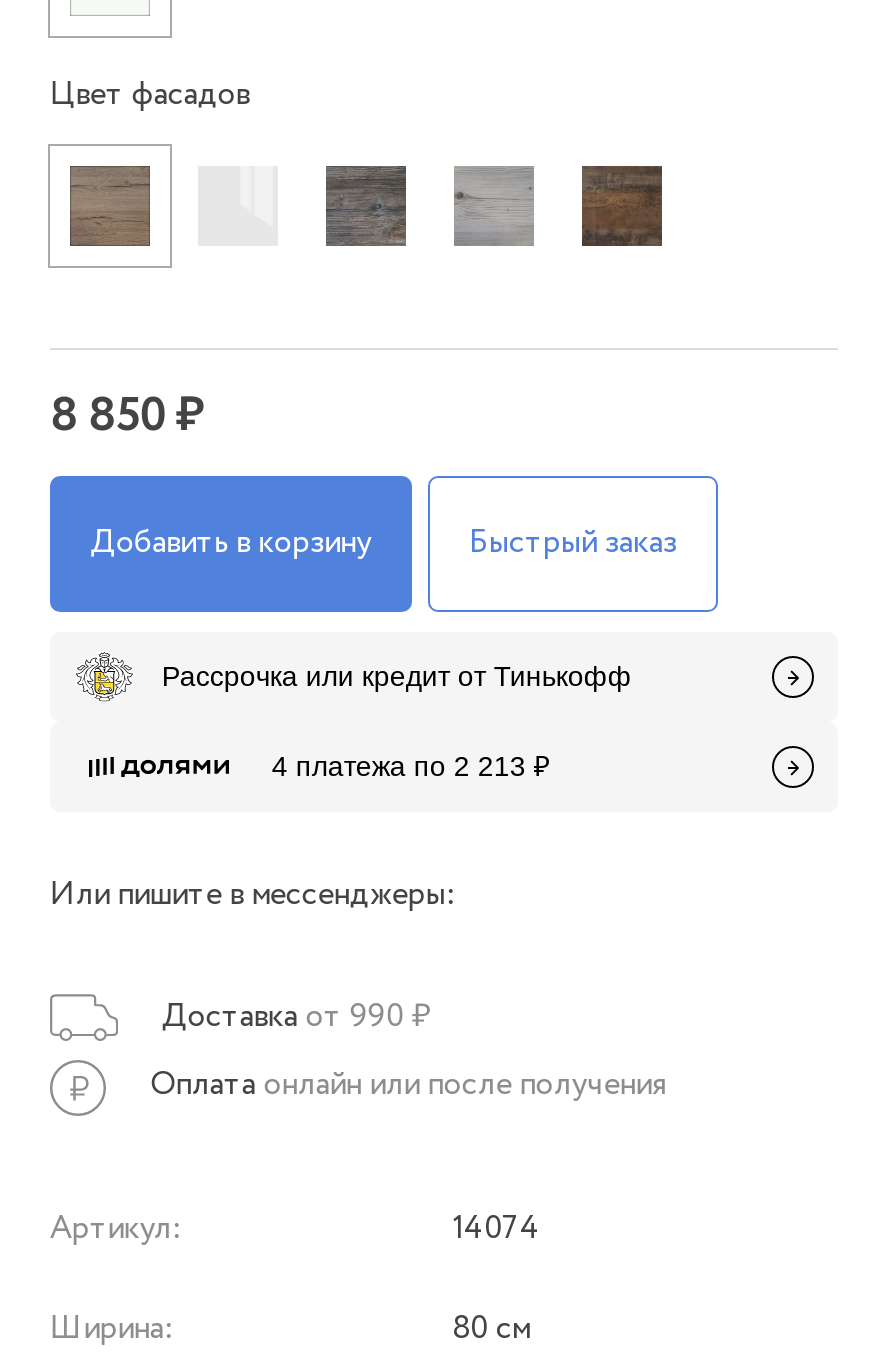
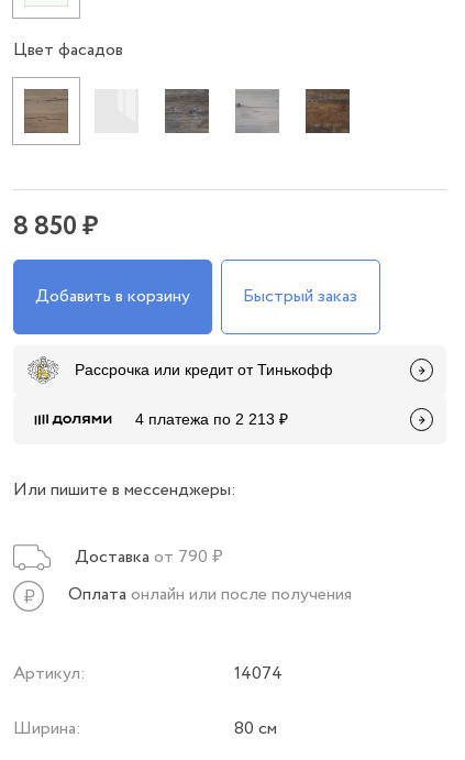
- Доставка от 990 ₽
+ Доставка от 790 ₽
